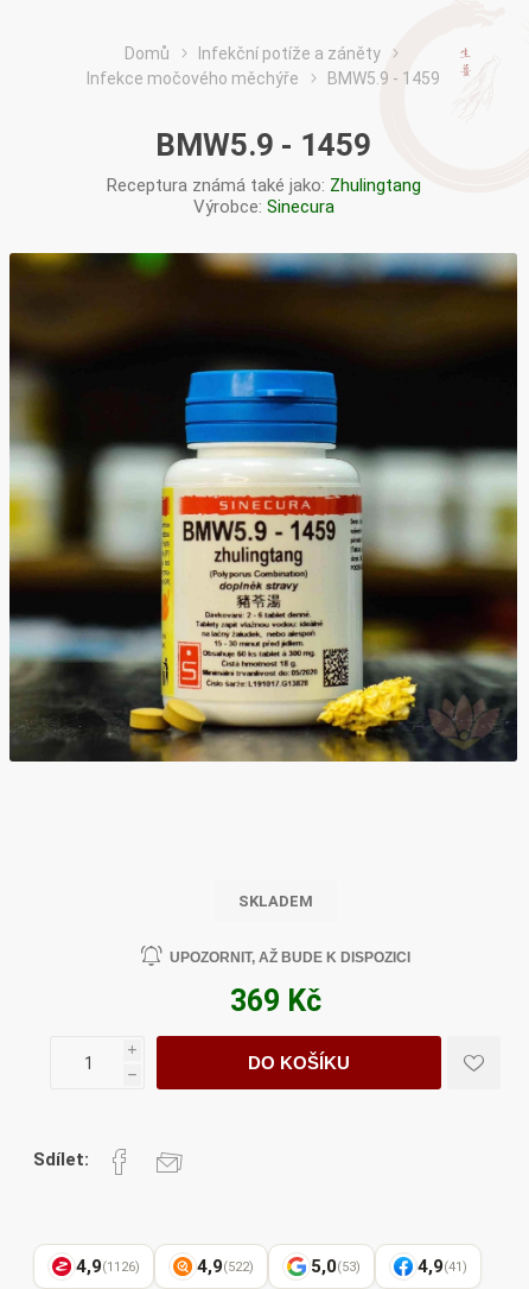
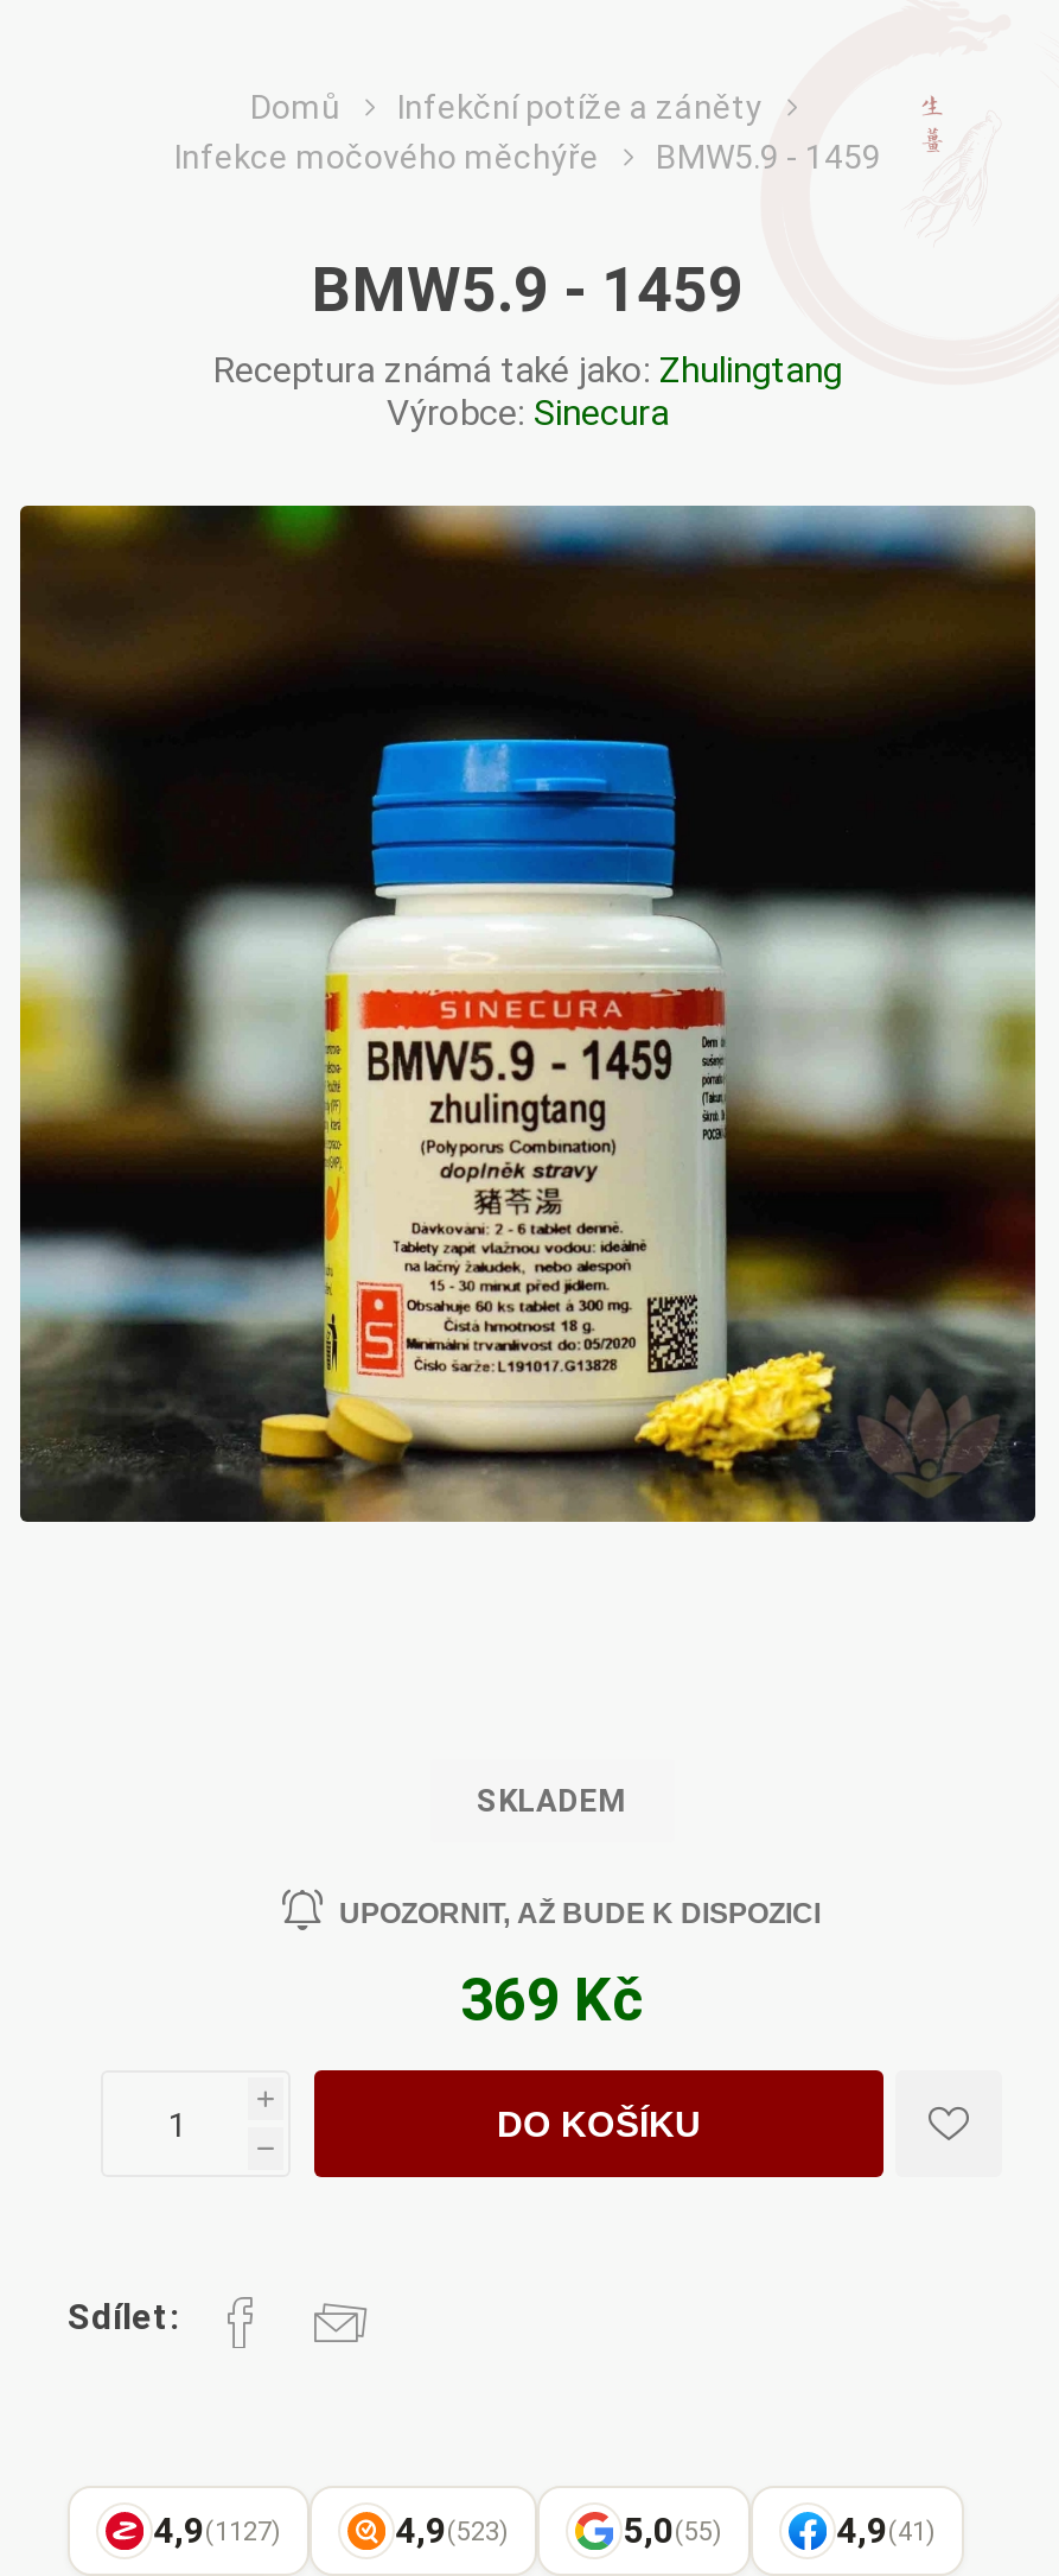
- 4,9(1126)
+ 4,9(1127)

- 4,9(522)
+ 4,9(523)

- 5,0(53)
+ 5,0(55)
